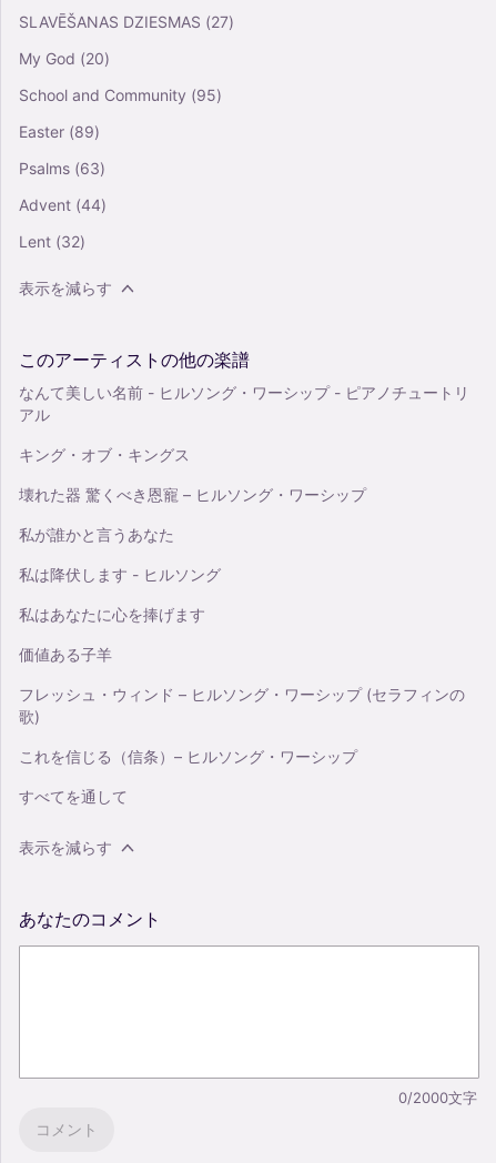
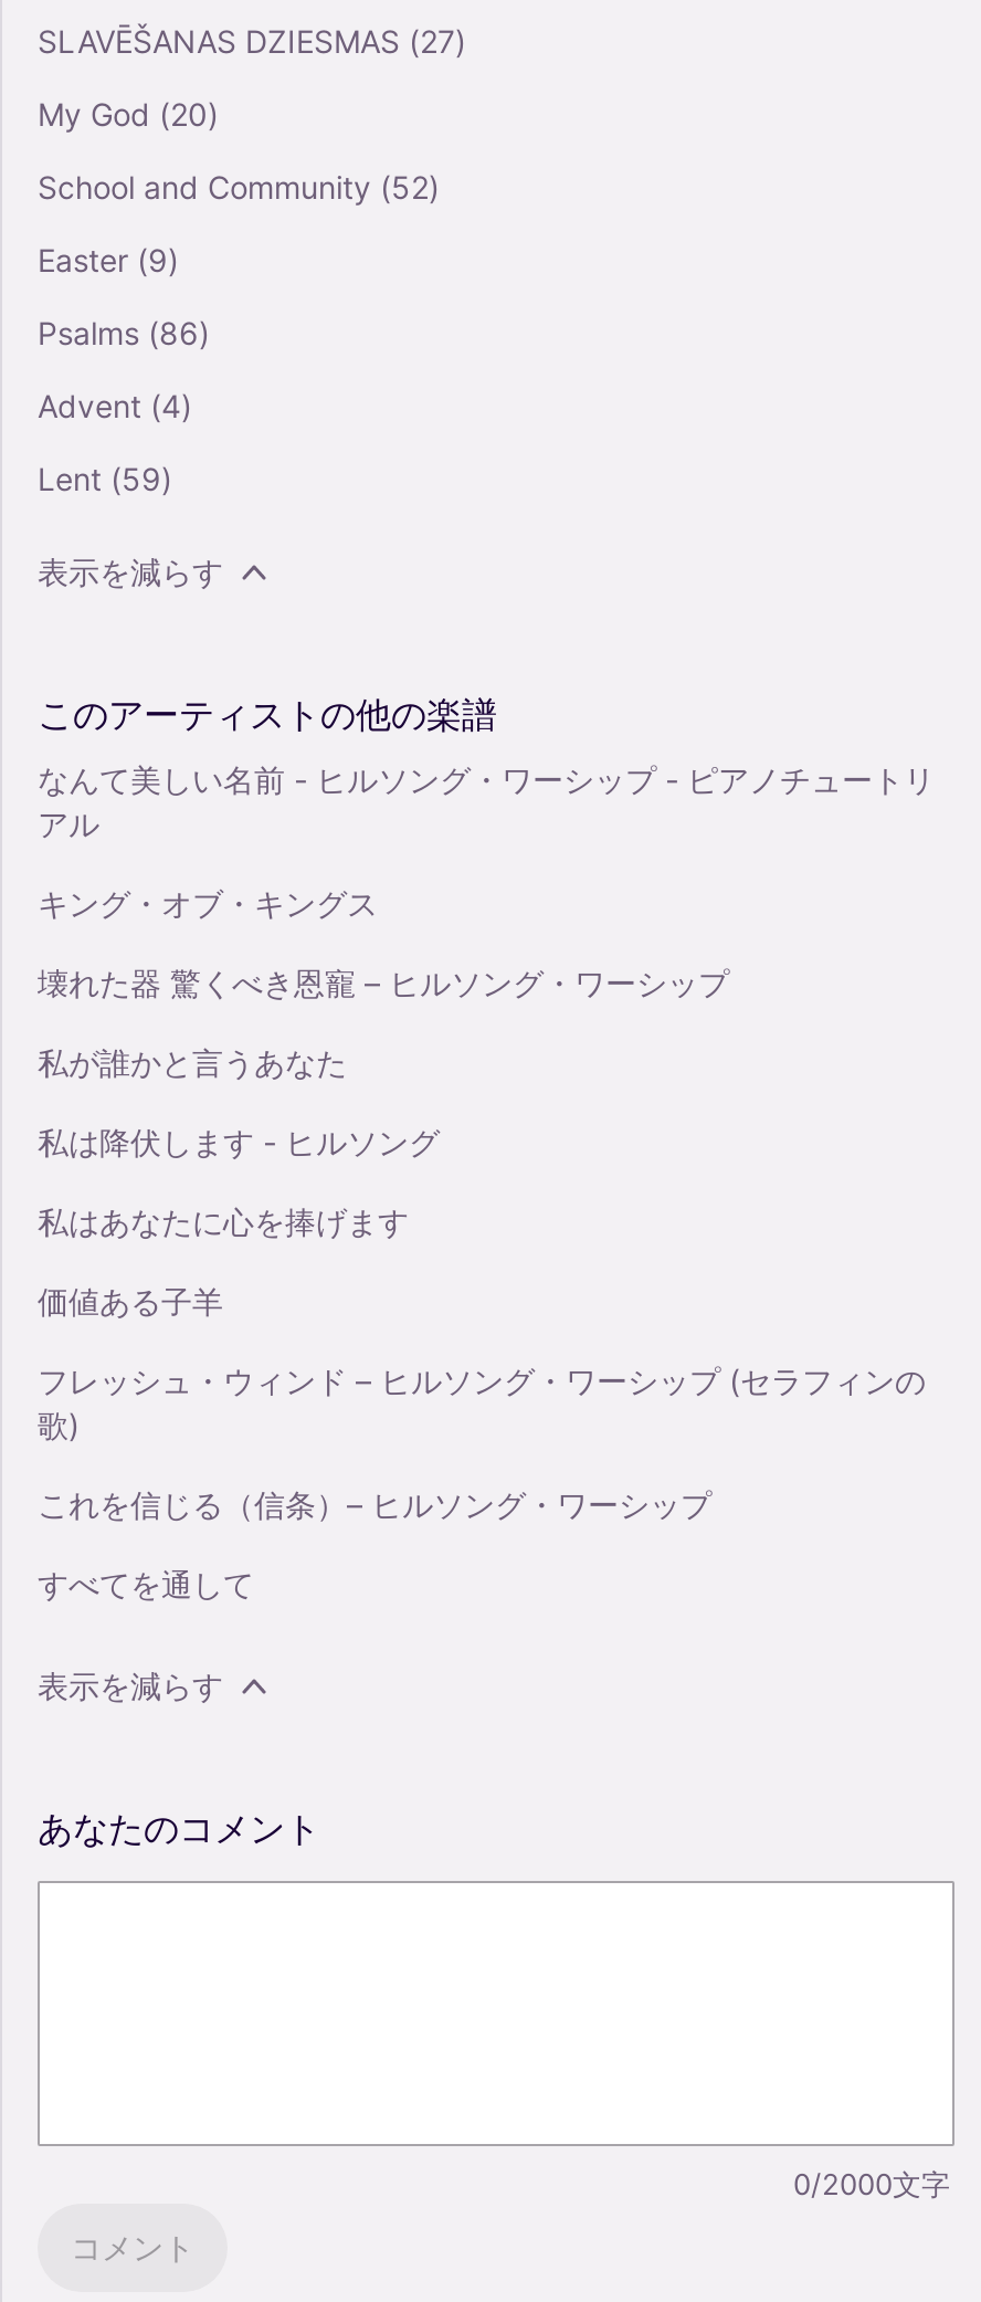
- School and Community (95)
+ School and Community (52)

- Easter (89)
+ Easter (9)

- Psalms (63)
+ Psalms (86)

- Advent (44)
+ Advent (4)

- Lent (32)
+ Lent (59)
